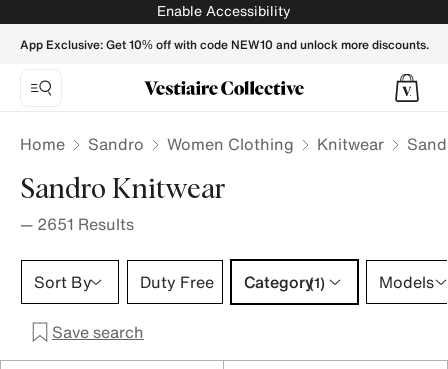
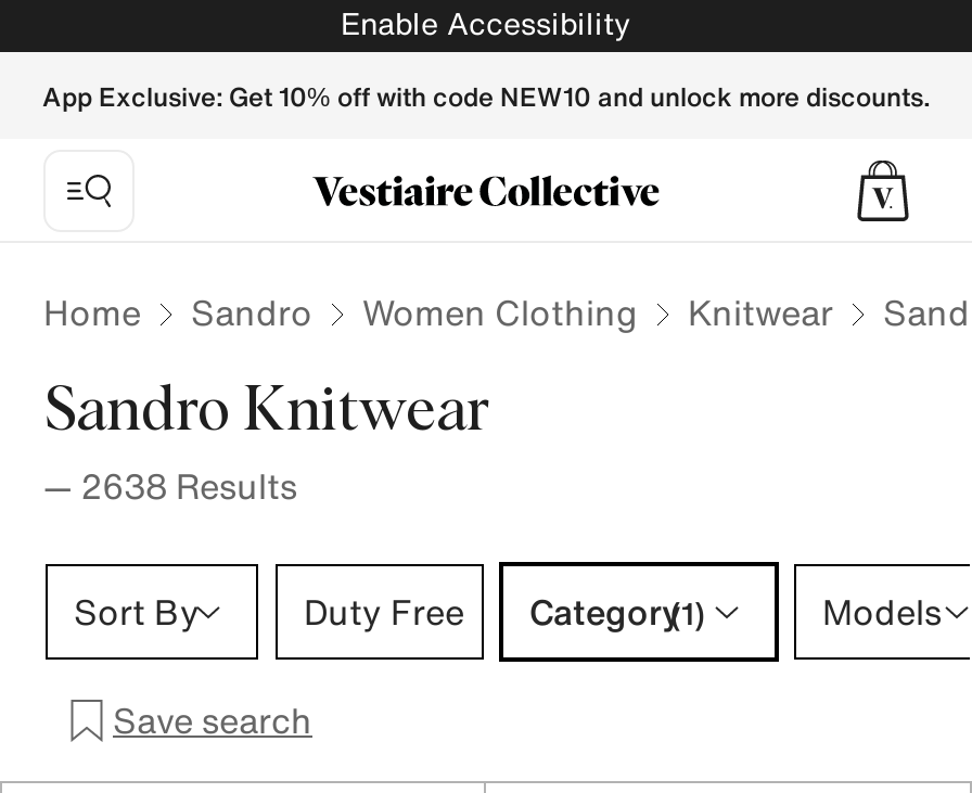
- — 2651 Results
+ — 2638 Results
